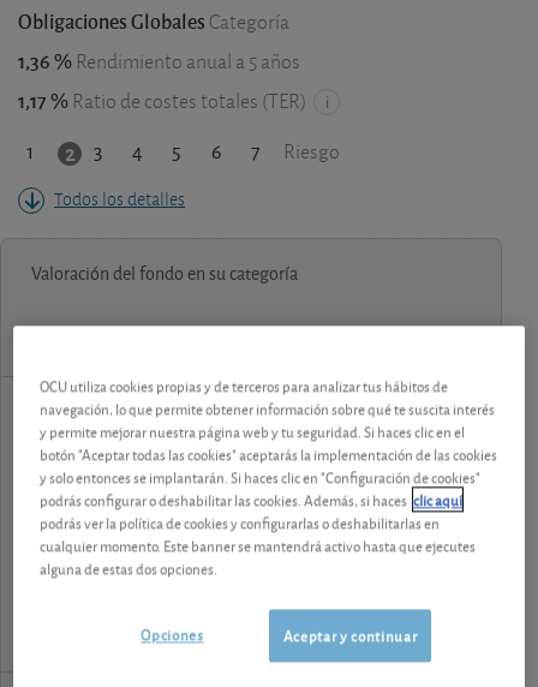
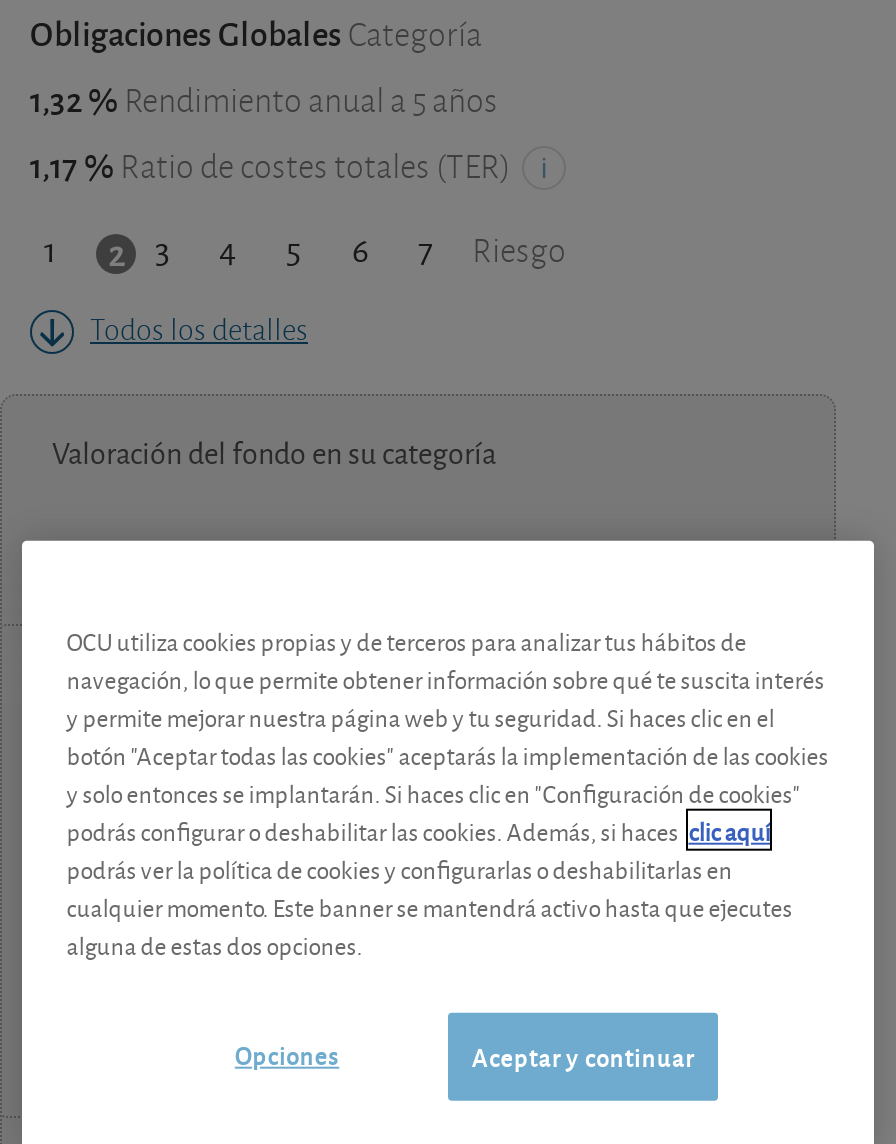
- 1,36 % Rendimiento anual a 5 años
+ 1,32 % Rendimiento anual a 5 años
